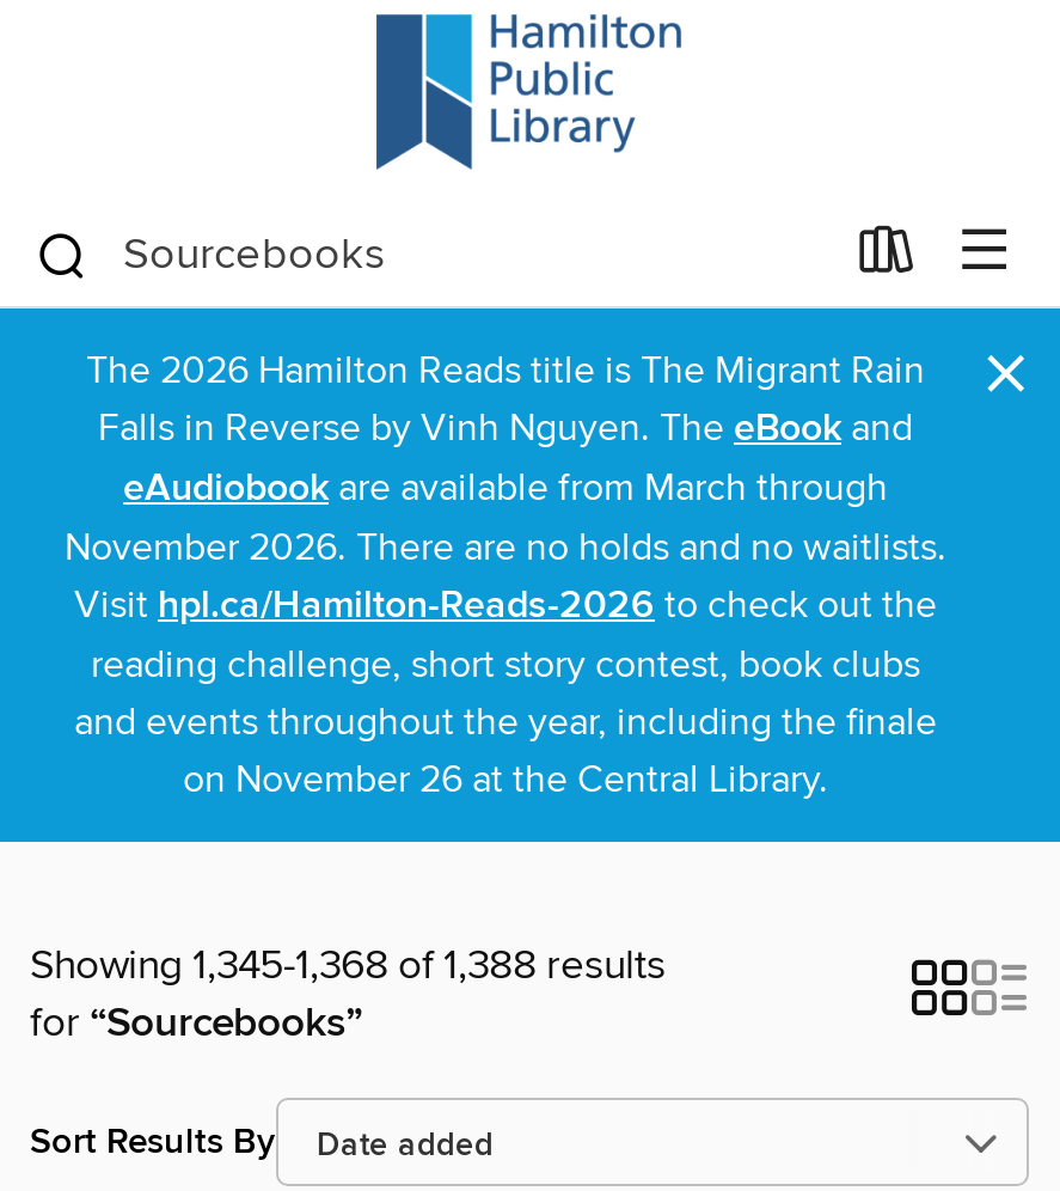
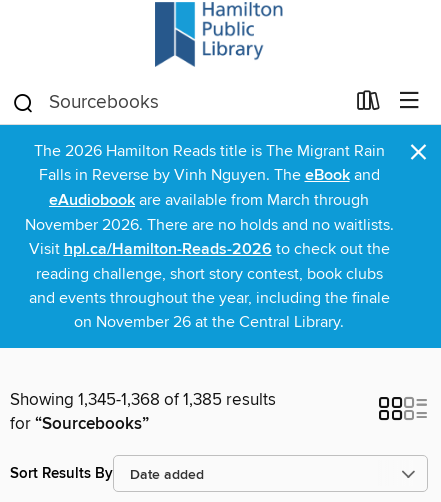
- Showing 1,345-1,368 of 1,388 results
+ Showing 1,345-1,368 of 1,385 results
